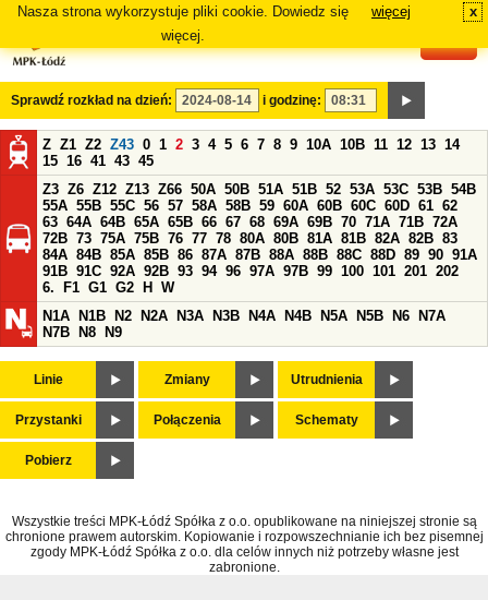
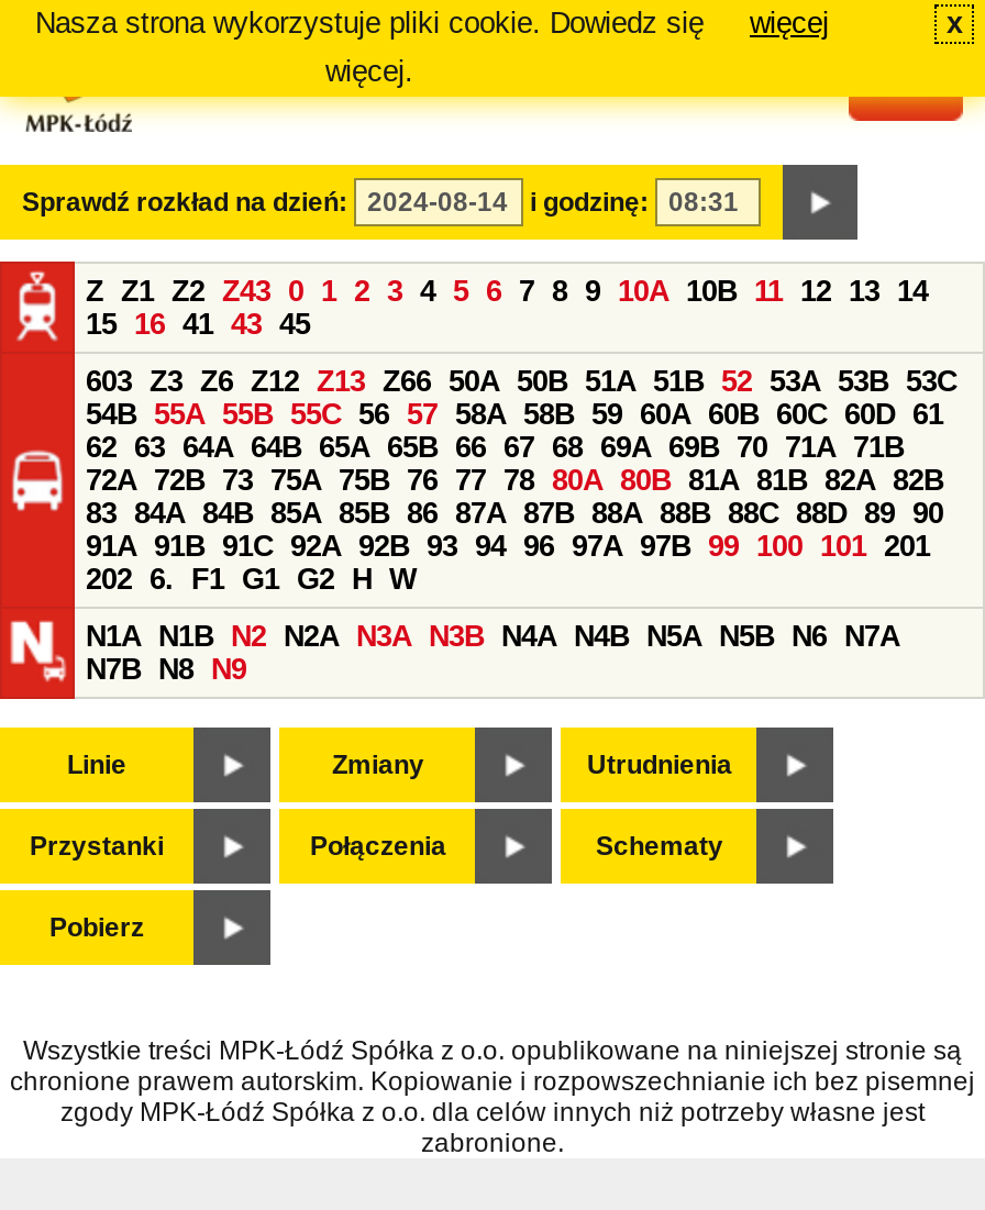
- Z3 Z6 Z12 Z13 Z66 50A 50B 51A 51B 52 53A 53C 53B 54B
- 55A 55B 55C 56 57 58A 58B 59 60A 60B 60C 60D 61 62
- 63 64A 64B 65A 65B 66 67 68 69A 69B 70 71A 71B 72A
- 72B 73 75A 75B 76 77 78 80A 80B 81A 81B 82A 82B 83
- 84A 84B 85A 85B 86 87A 87B 88A 88B 88C 88D 89 90 91A
- 91B 91C 92A 92B 93 94 96 97A 97B 99 100 101 201 202
- 6. F1 G1 G2 H W
+ 603 Z3 Z6 Z12 Z13 Z66 50A 50B 51A 51B 52 53A 53B 53C
+ 54B 55A 55B 55C 56 57 58A 58B 59 60A 60B 60C 60D 61
+ 62 63 64A 64B 65A 65B 66 67 68 69A 69B 70 71A 71B
+ 72A 72B 73 75A 75B 76 77 78 80A 80B 81A 81B 82A 82B
+ 83 84A 84B 85A 85B 86 87A 87B 88A 88B 88C 88D 89 90
+ 91A 91B 91C 92A 92B 93 94 96 97A 97B 99 100 101 201
+ 202 6. F1 G1 G2 H W
